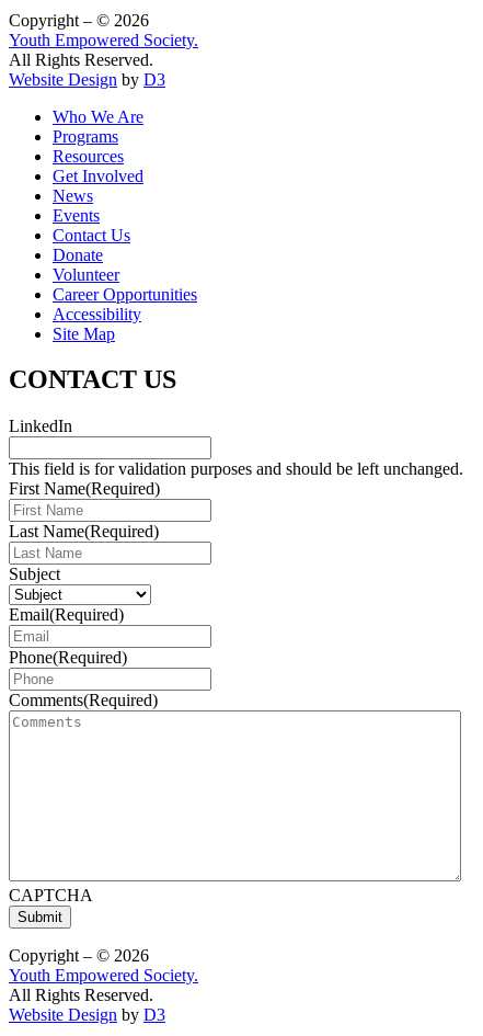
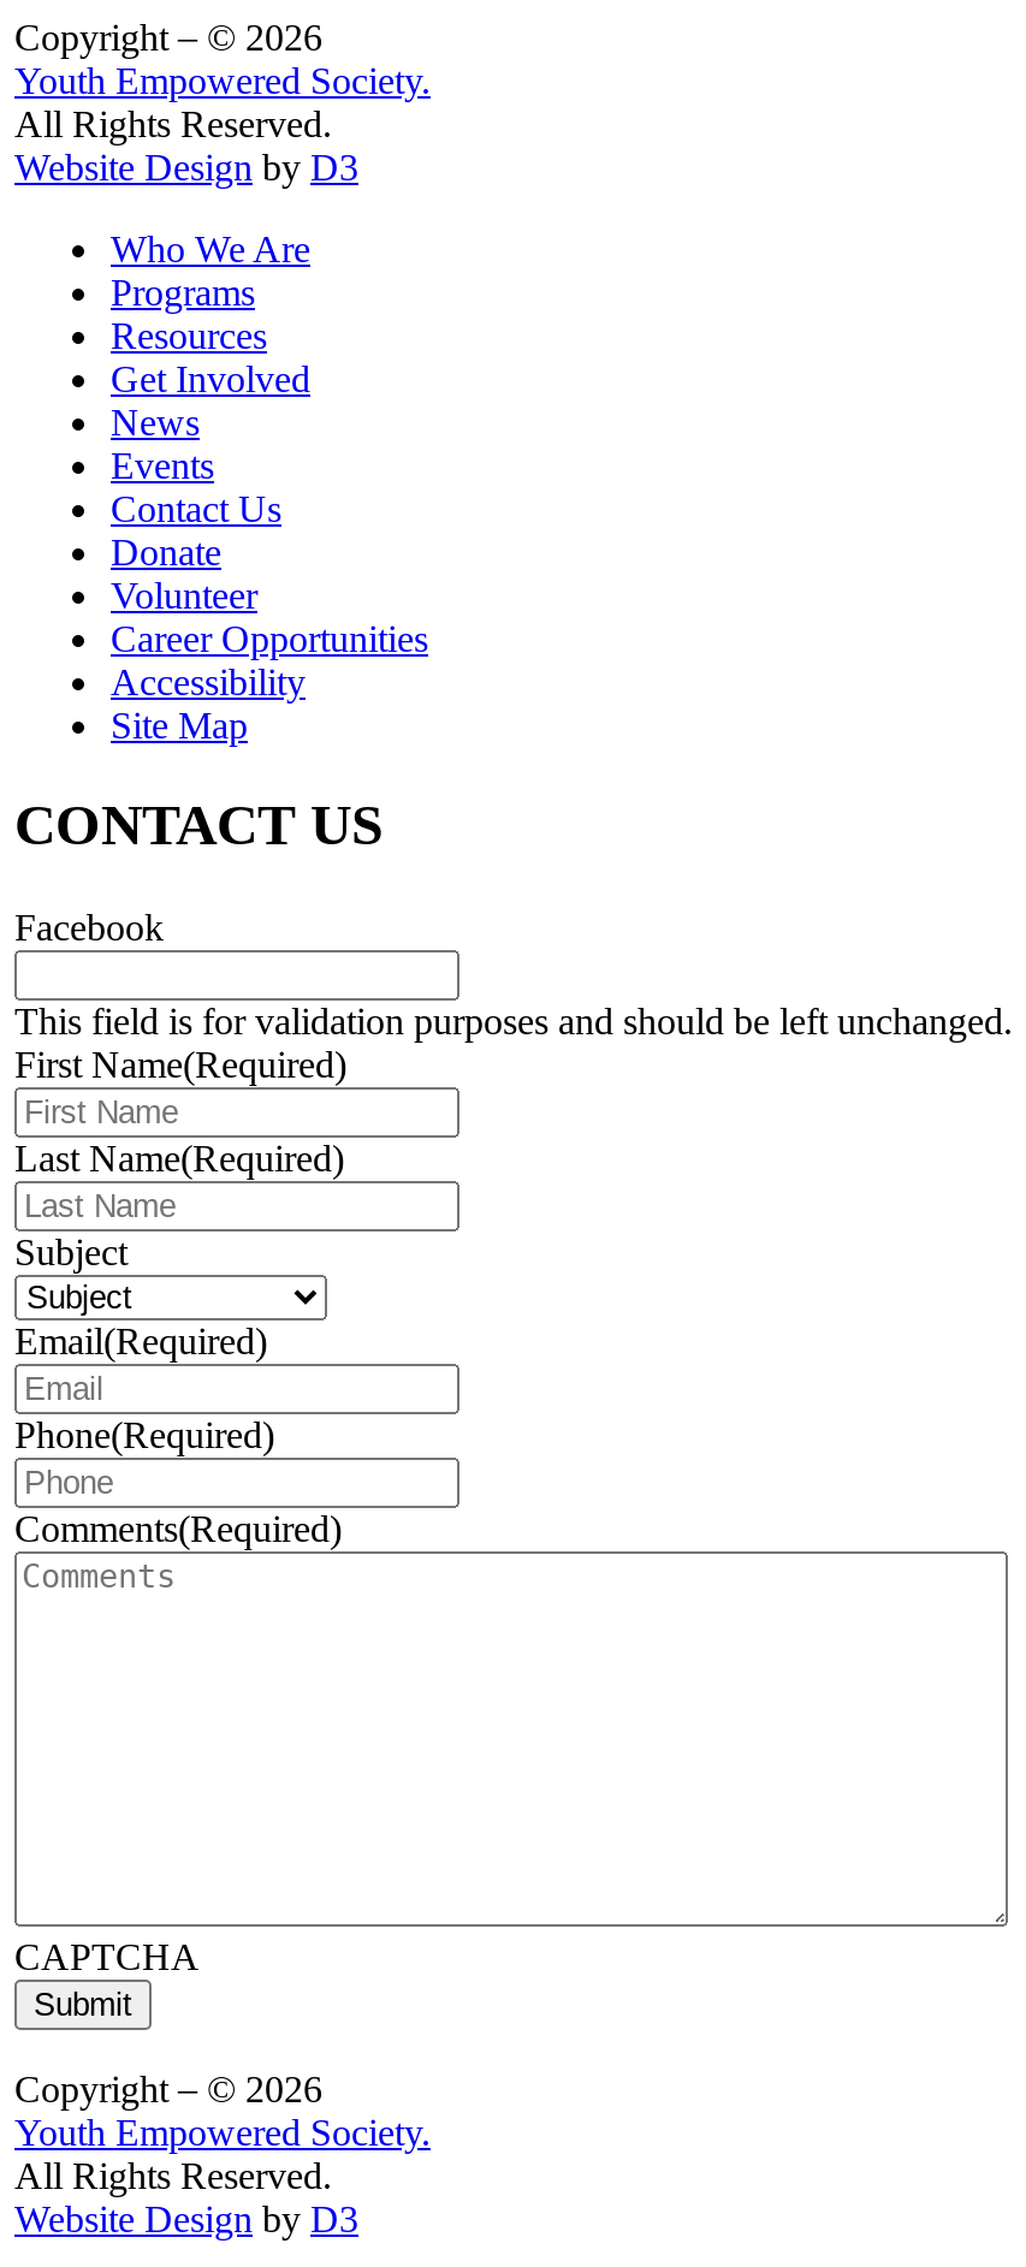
- LinkedIn
+ Facebook
